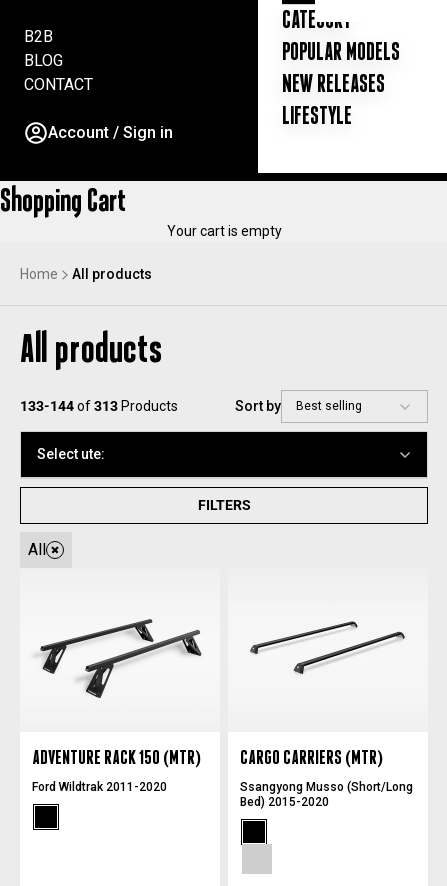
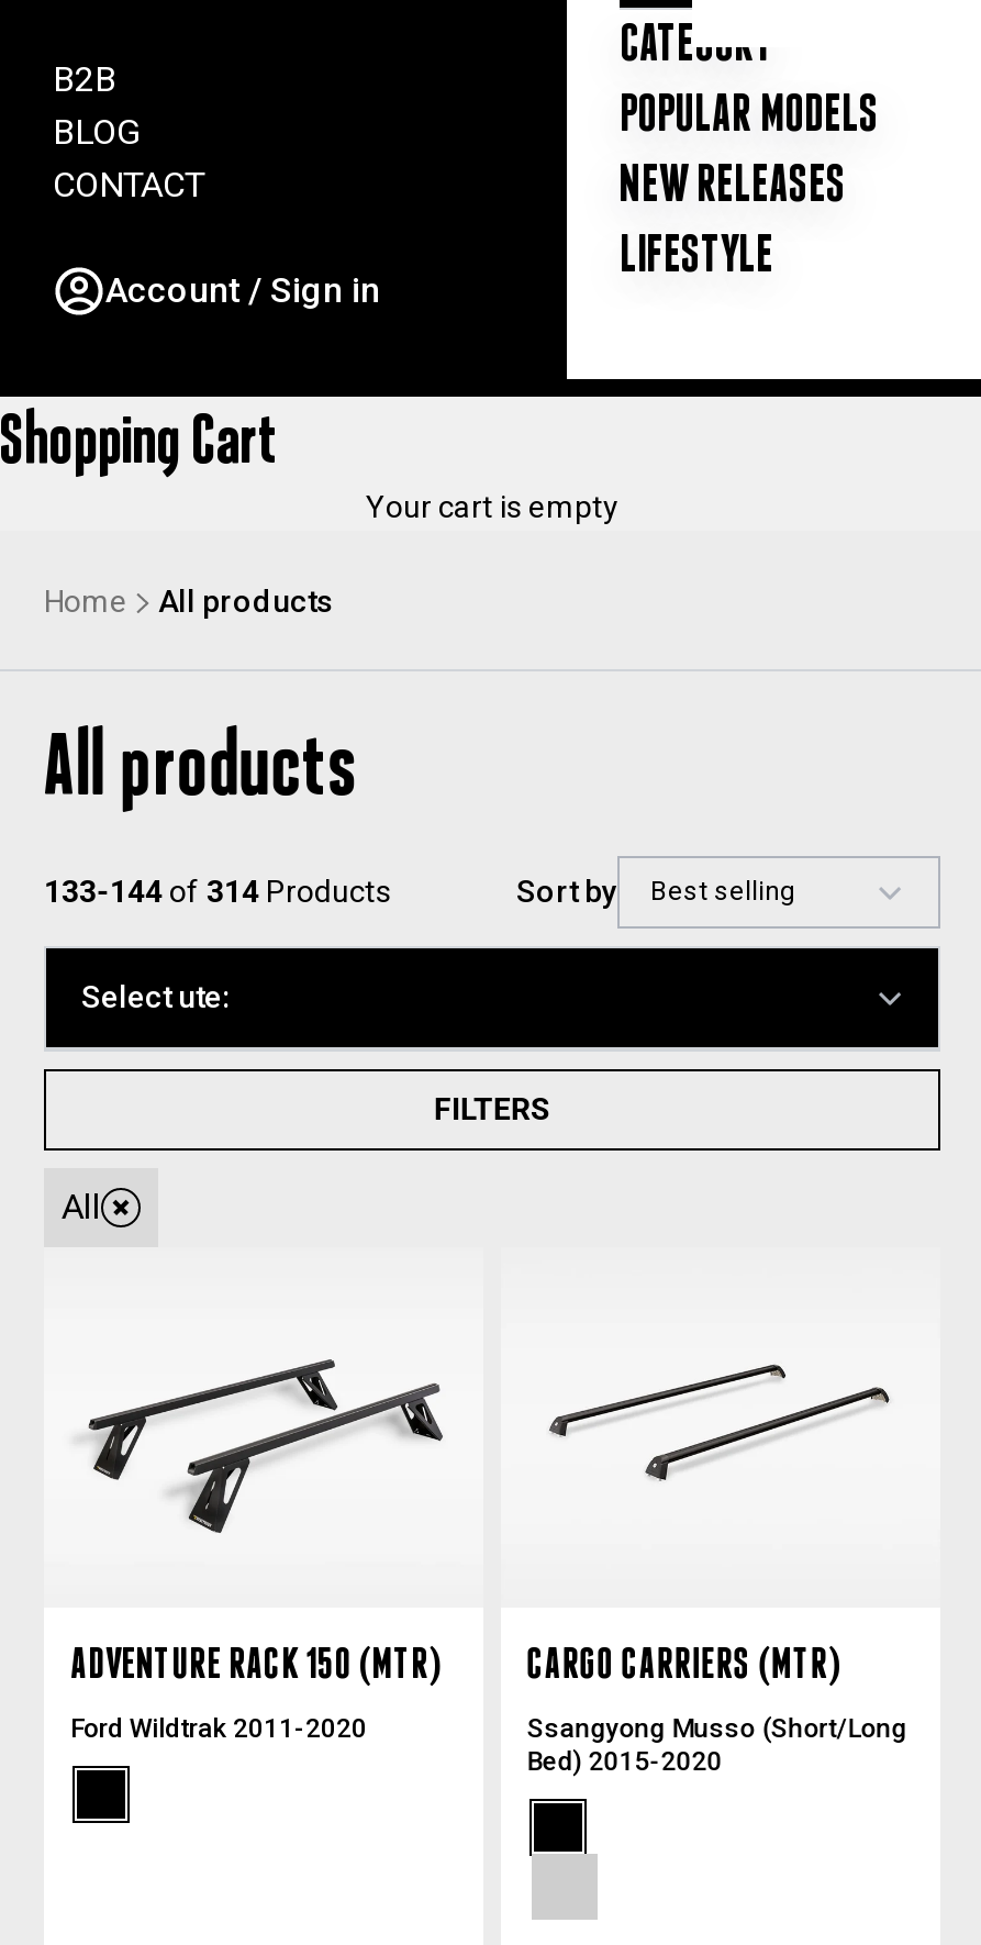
- 133-144 of 313 Products
+ 133-144 of 314 Products
